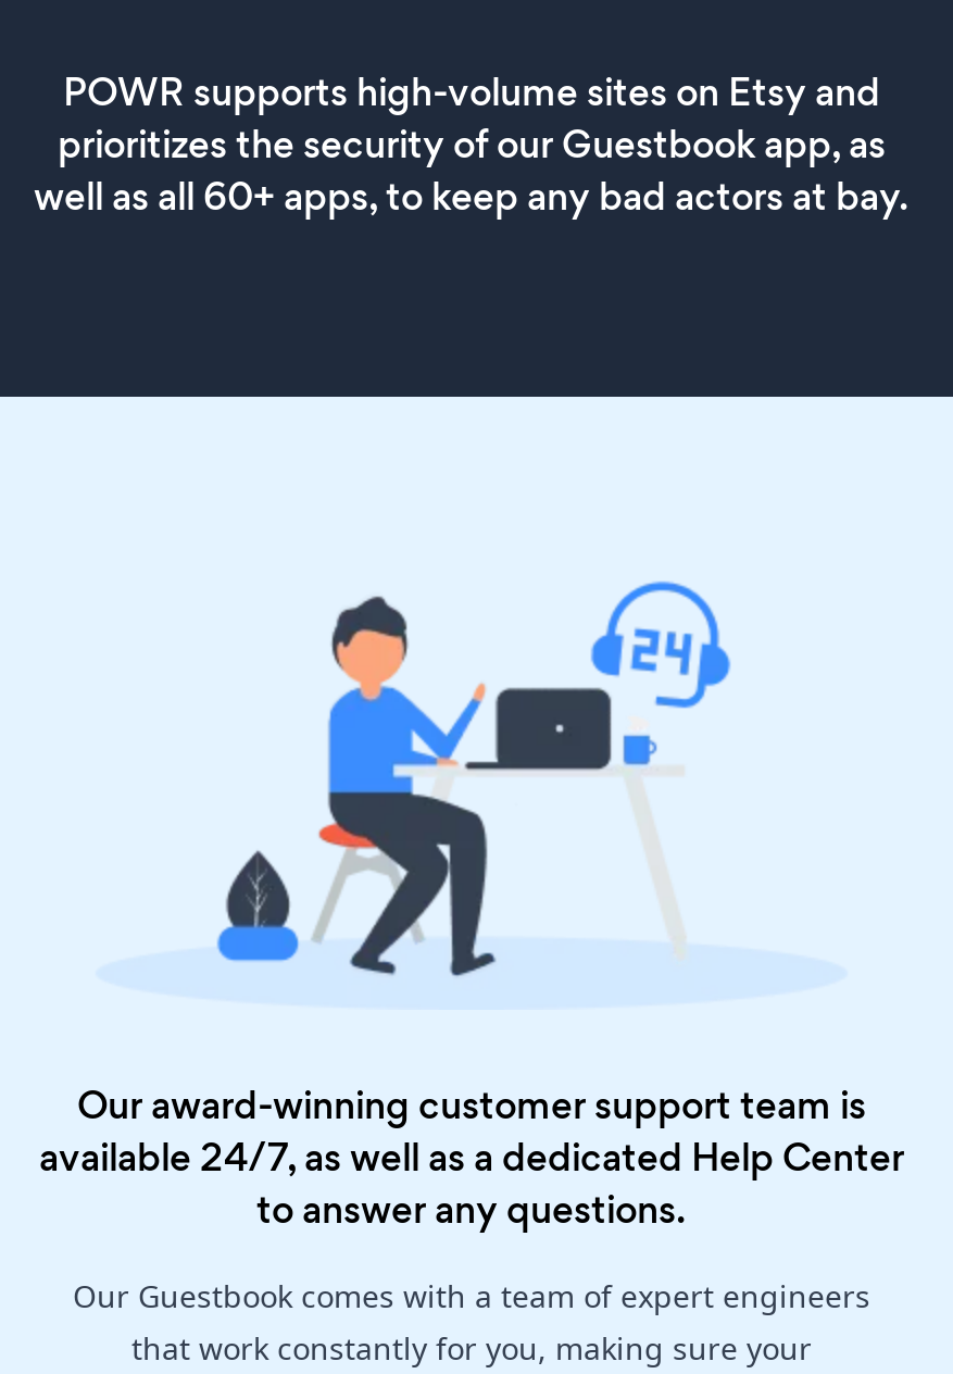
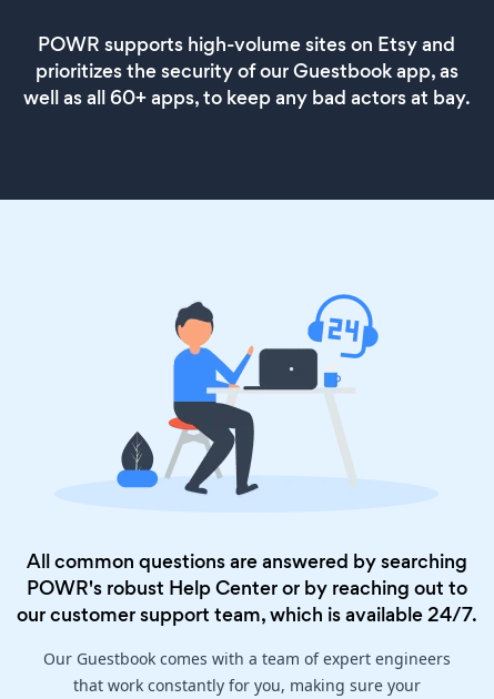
- Our award-winning customer support team is
- available 24/7, as well as a dedicated Help Center
- to answer any questions.
+ All common questions are answered by searching
+ POWR's robust Help Center or by reaching out to
+ our customer support team, which is available 24/7.
